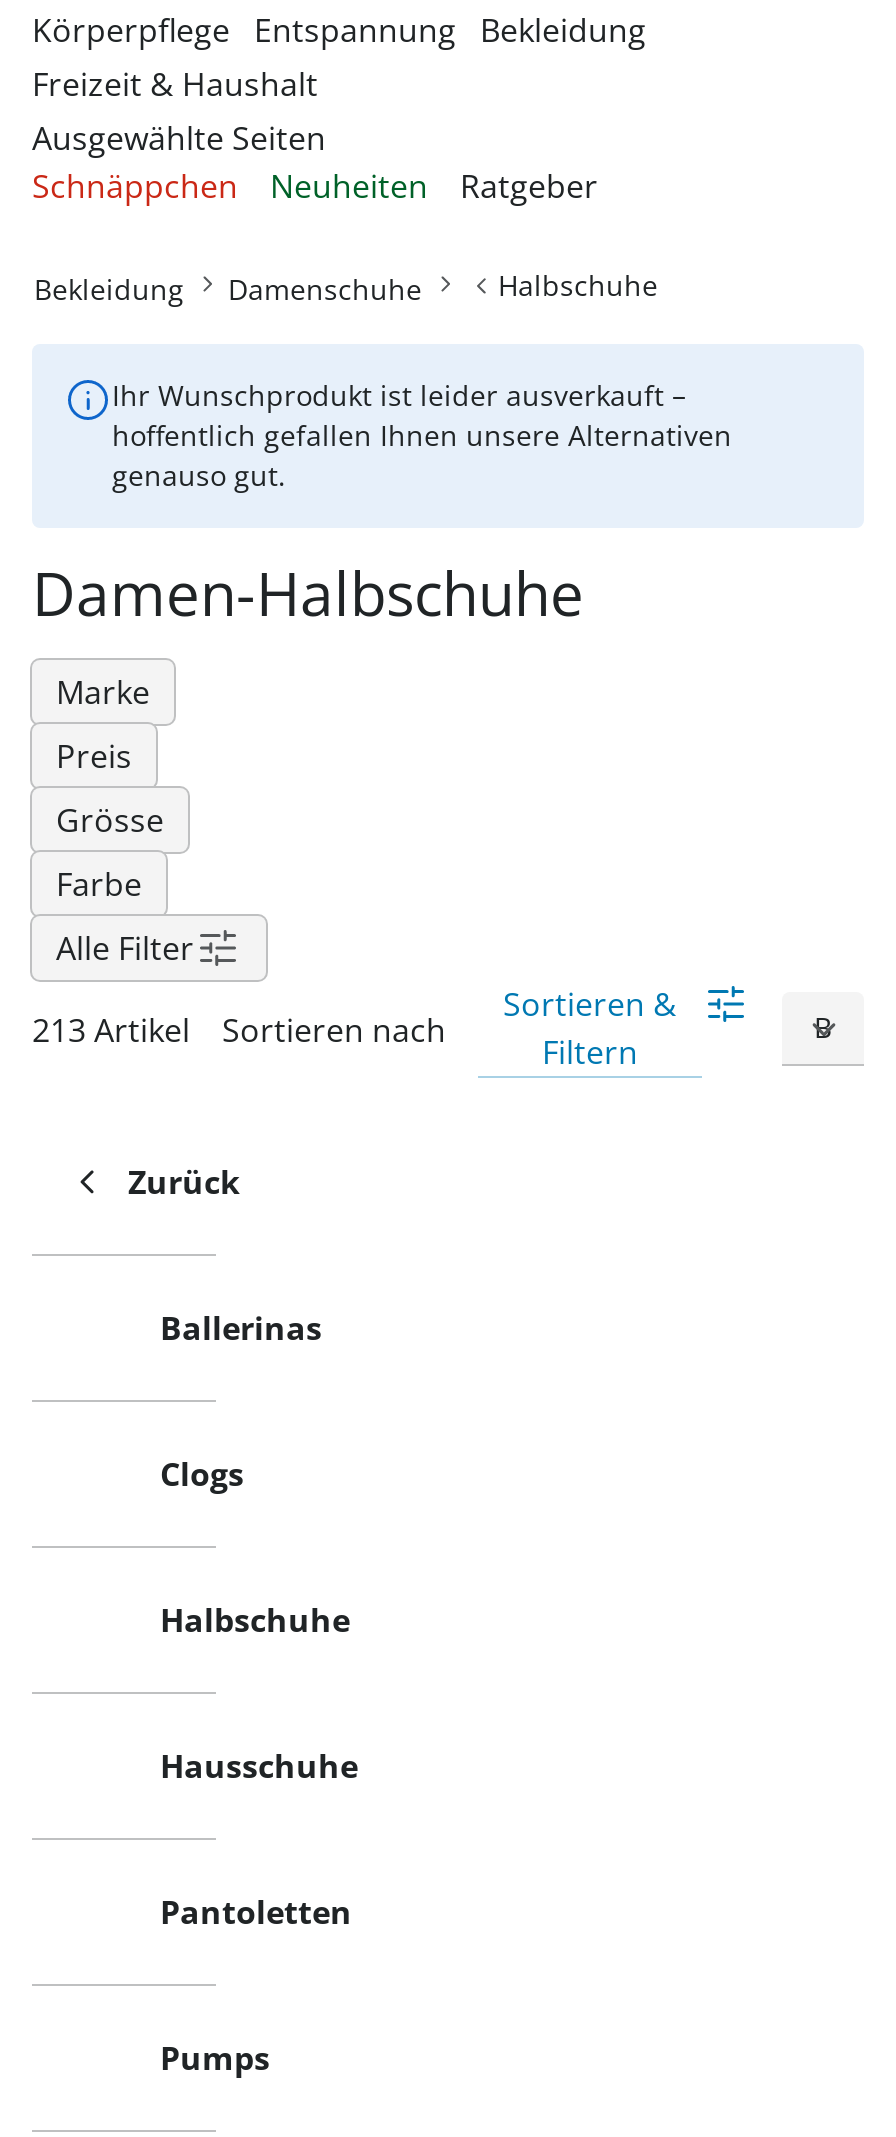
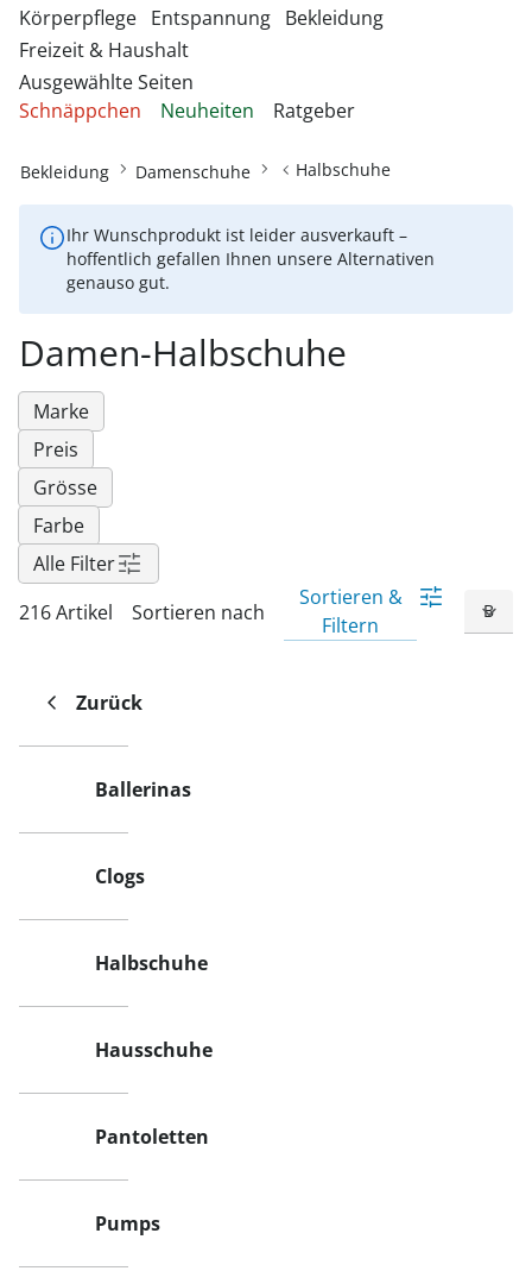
- 213 Artikel Sortieren nach
+ 216 Artikel Sortieren nach
